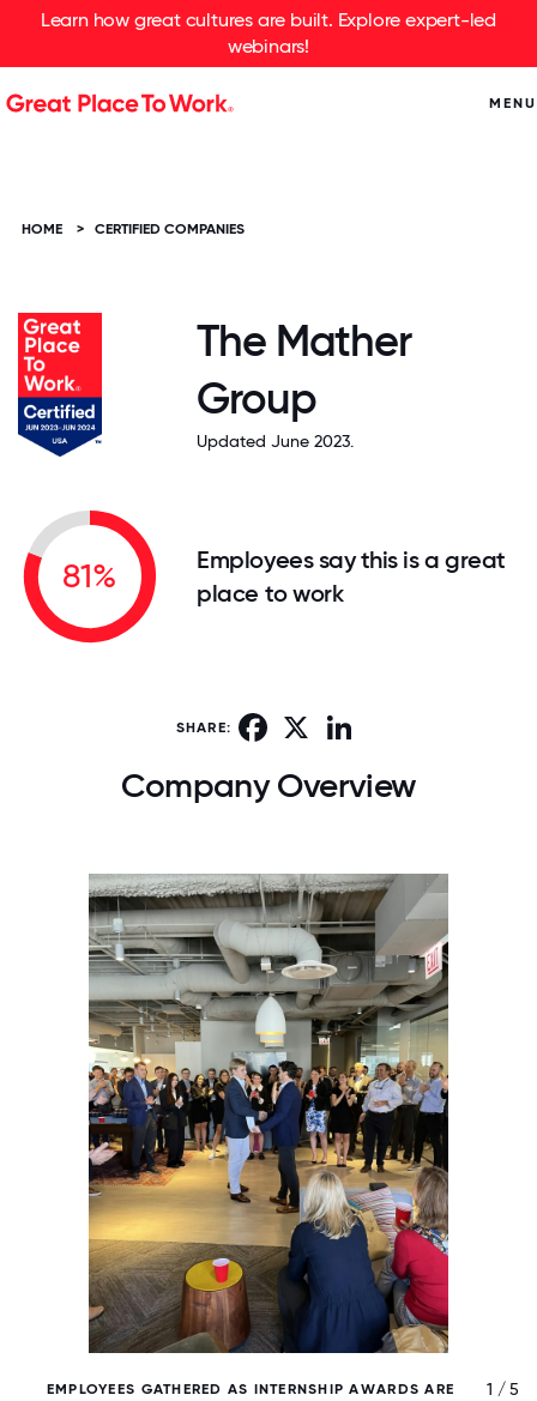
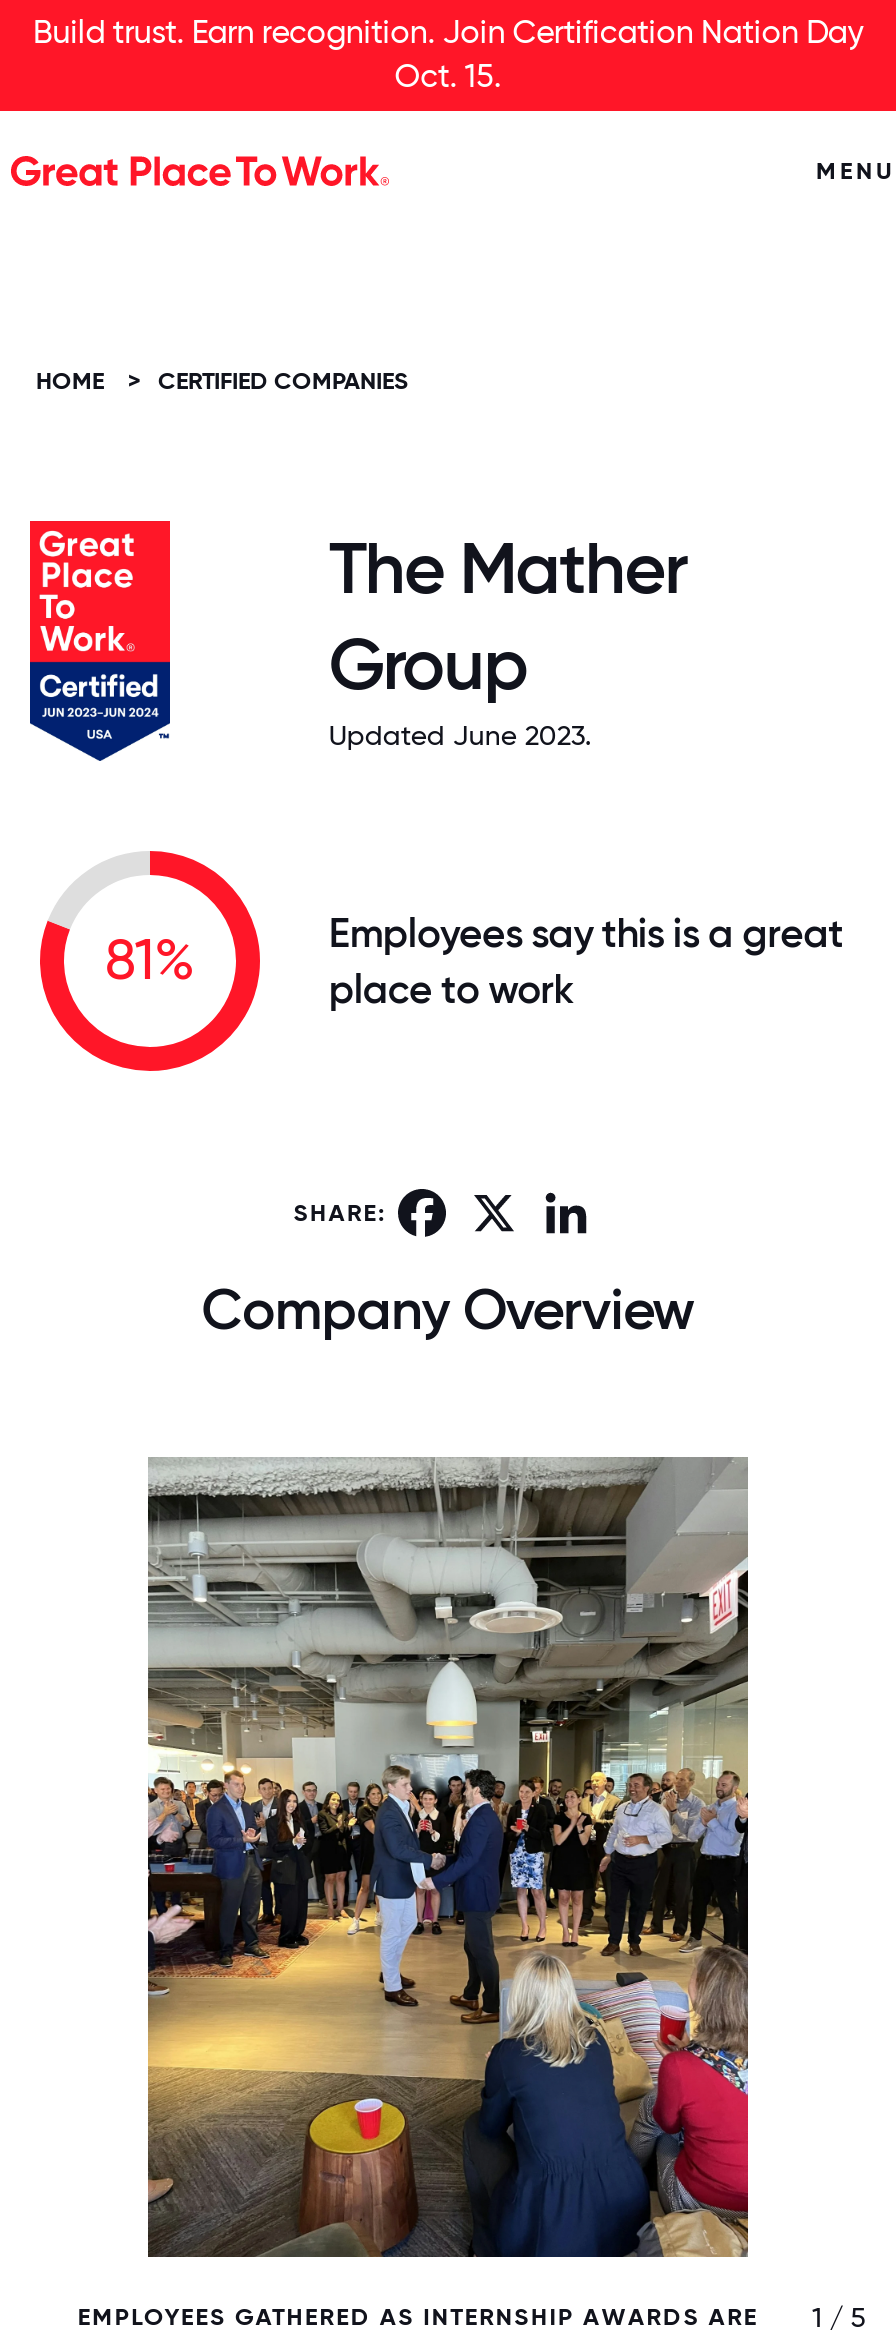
- Learn how great cultures are built. Explore expert-led
- webinars!
+ Build trust. Earn recognition. Join Certification Nation Day
+ Oct. 15.
